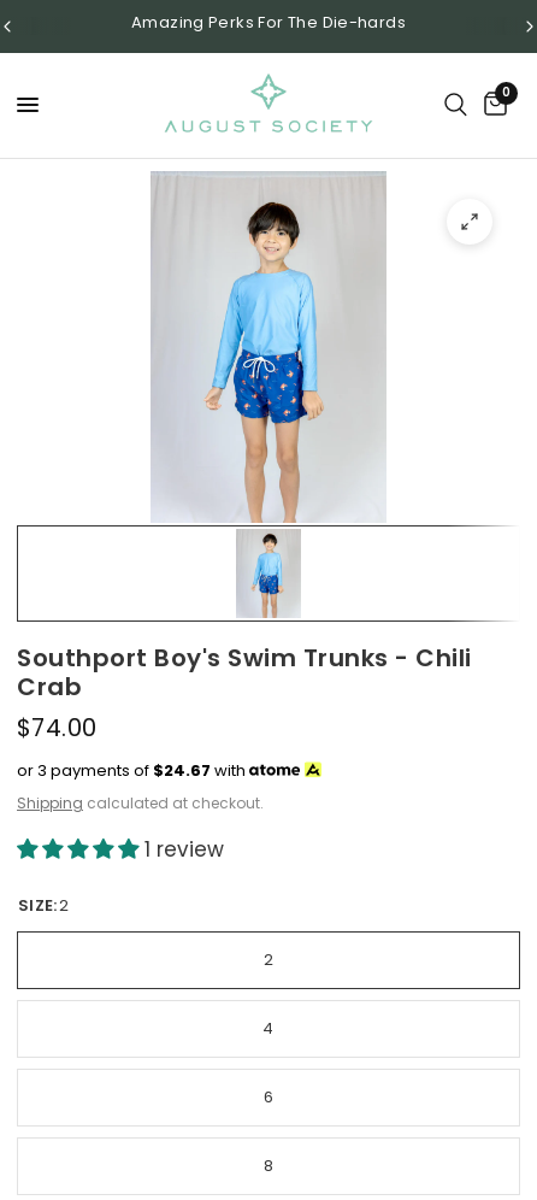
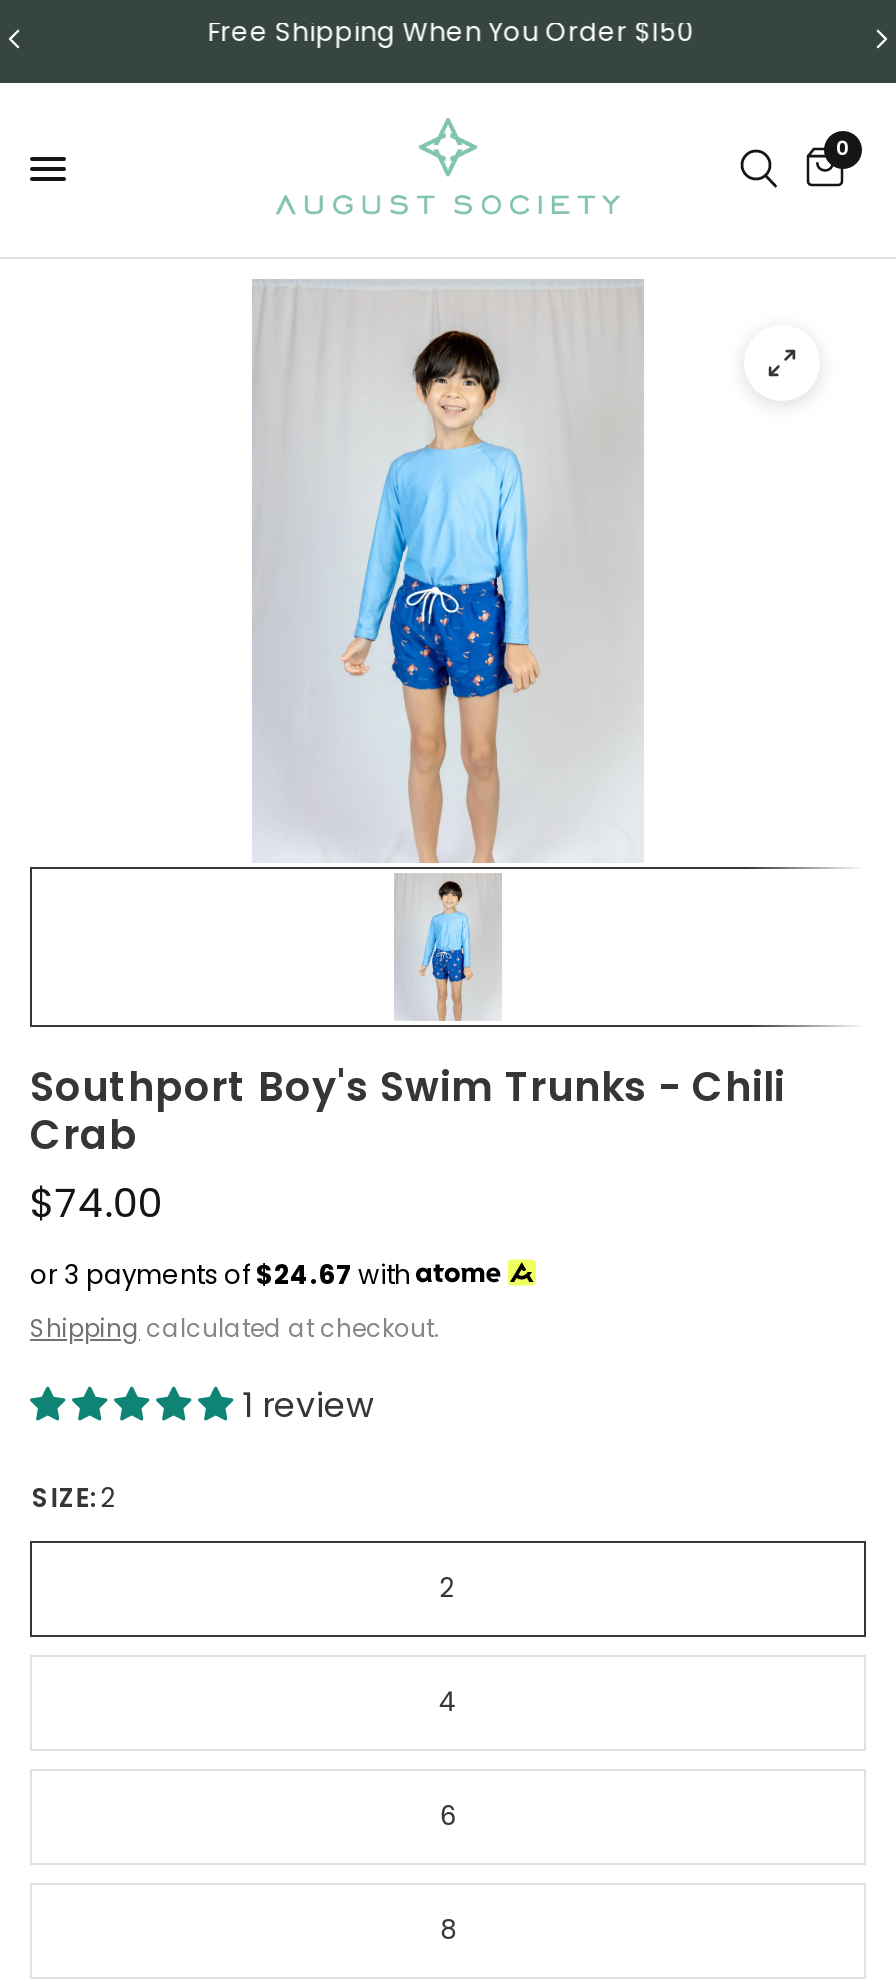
- Amazing Perks For The Die-hards
+ Free Shipping When You Order $150
